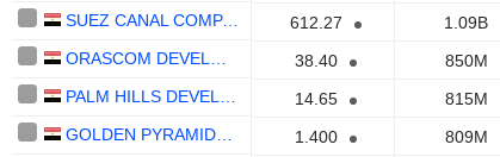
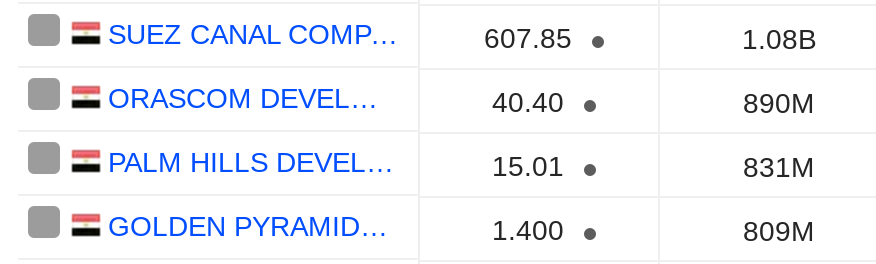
- 612.27
- 1.09B
+ 607.85
+ 1.08B

- 38.40
- 850M
+ 40.40
+ 890M

- 14.65
- 815M
+ 15.01
+ 831M
